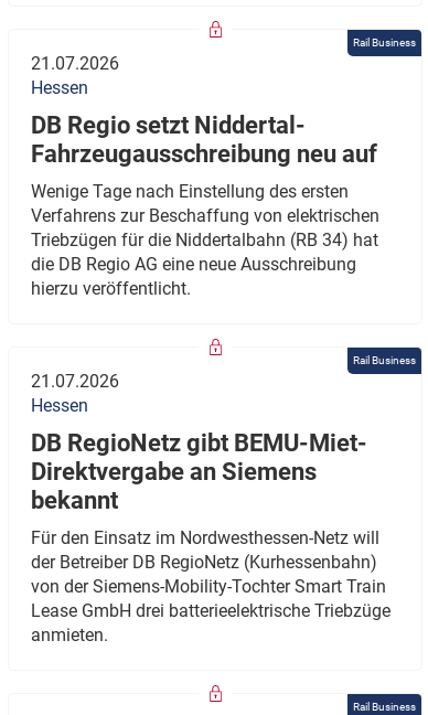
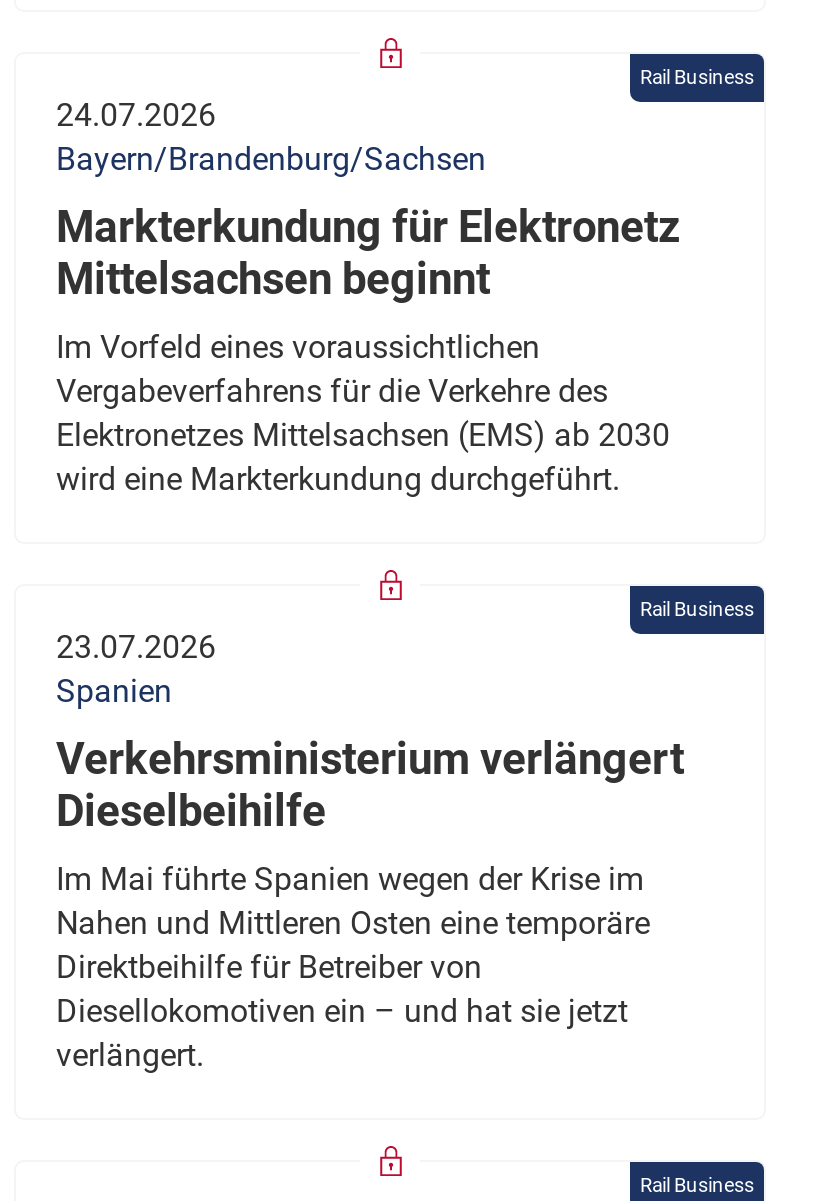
- 21.07.2026
- Hessen
+ 24.07.2026
+ Bayern/Brandenburg/Sachsen

- DB Regio setzt Niddertal-
- Fahrzeugausschreibung neu auf
+ Markterkundung für Elektronetz
+ Mittelsachsen beginnt

- Wenige Tage nach Einstellung des ersten
- Verfahrens zur Beschaffung von elektrischen
- Triebzügen für die Niddertalbahn (RB 34) hat
- die DB Regio AG eine neue Ausschreibung
- hierzu veröffentlicht.
+ Im Vorfeld eines voraussichtlichen
+ Vergabeverfahrens für die Verkehre des
+ Elektronetzes Mittelsachsen (EMS) ab 2030
+ wird eine Markterkundung durchgeführt.

- 21.07.2026
- Hessen
+ 23.07.2026
+ Spanien

- DB RegioNetz gibt BEMU-Miet-
- Direktvergabe an Siemens
- bekannt
+ Verkehrsministerium verlängert
+ Dieselbeihilfe

- Für den Einsatz im Nordwesthessen-Netz will
- der Betreiber DB RegioNetz (Kurhessenbahn)
- von der Siemens-Mobility-Tochter Smart Train
- Lease GmbH drei batterieelektrische Triebzüge
- anmieten.
+ Im Mai führte Spanien wegen der Krise im
+ Nahen und Mittleren Osten eine temporäre
+ Direktbeihilfe für Betreiber von
+ Diesellokomotiven ein – und hat sie jetzt
+ verlängert.
